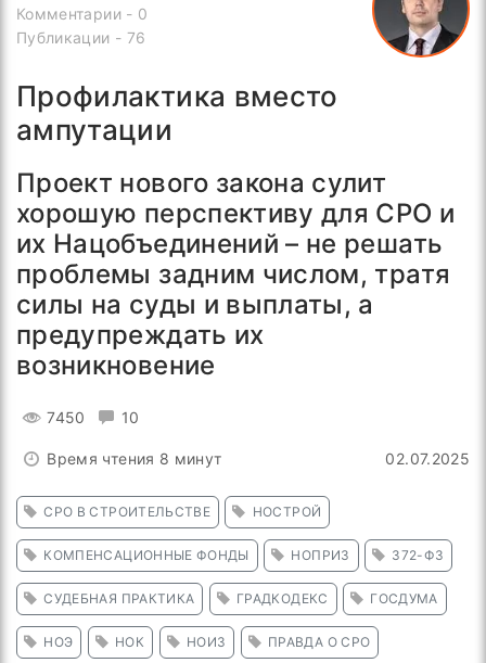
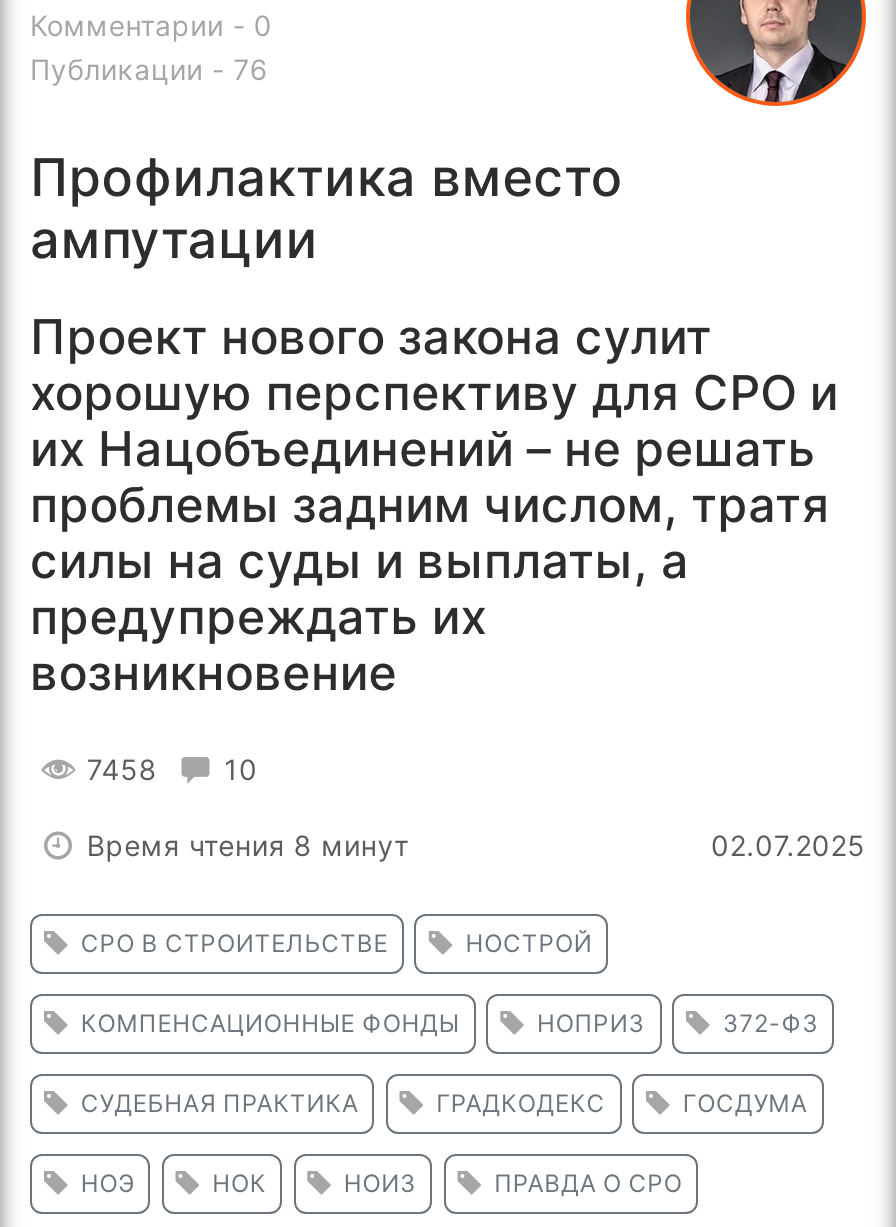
- 7450 10
+ 7458 10
